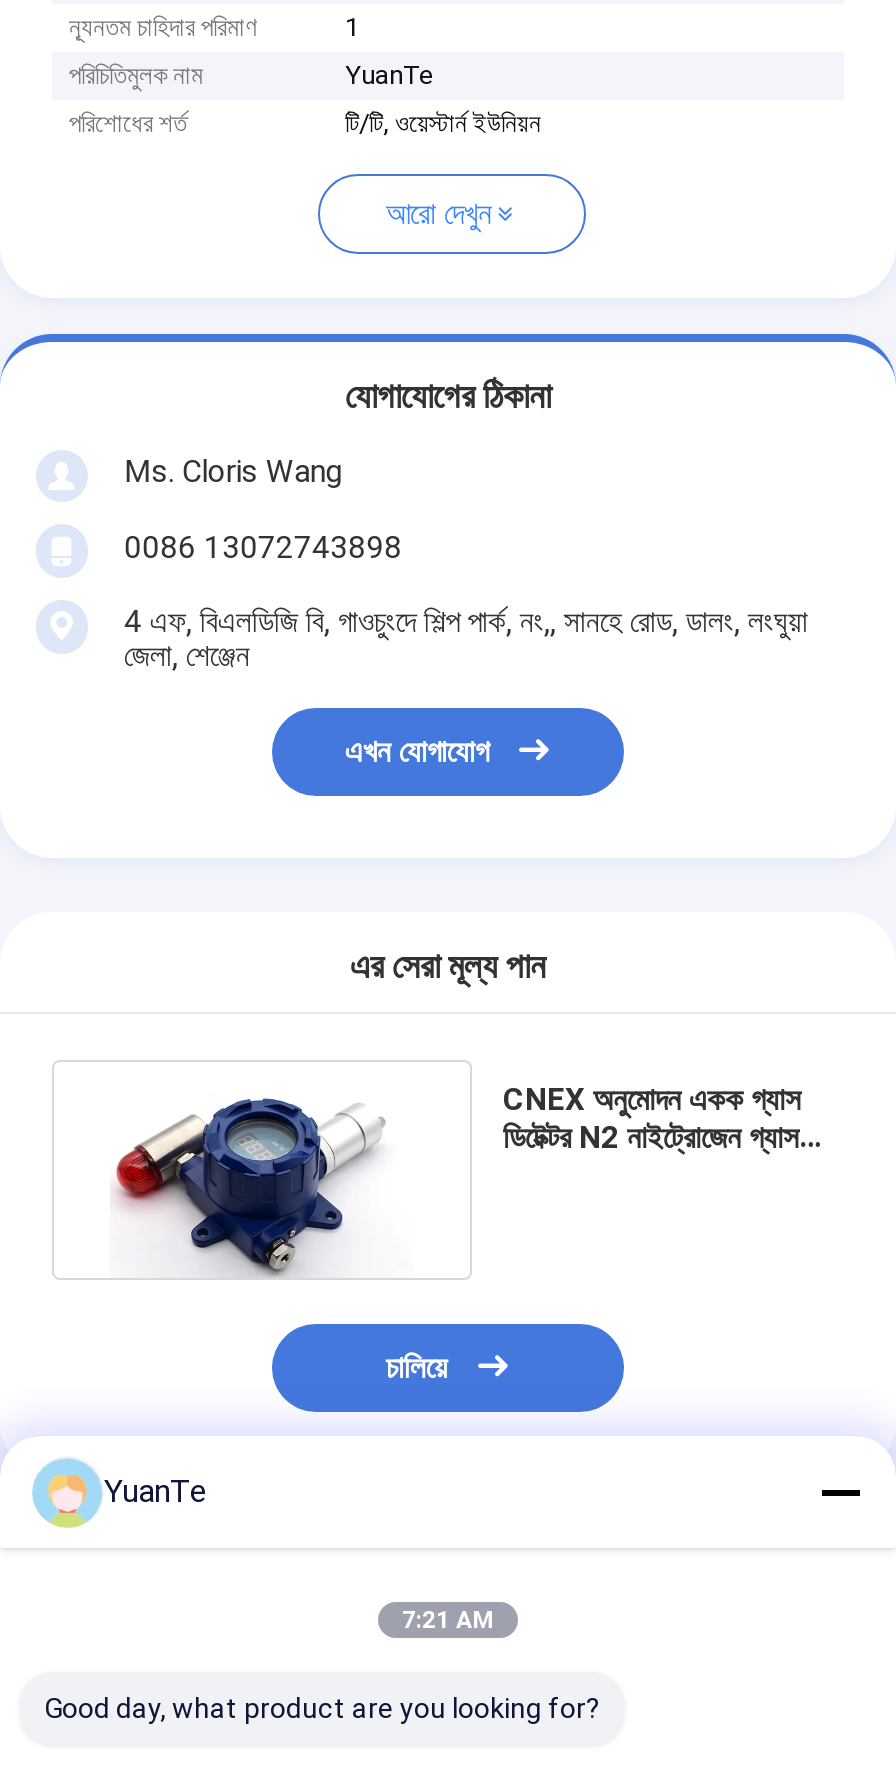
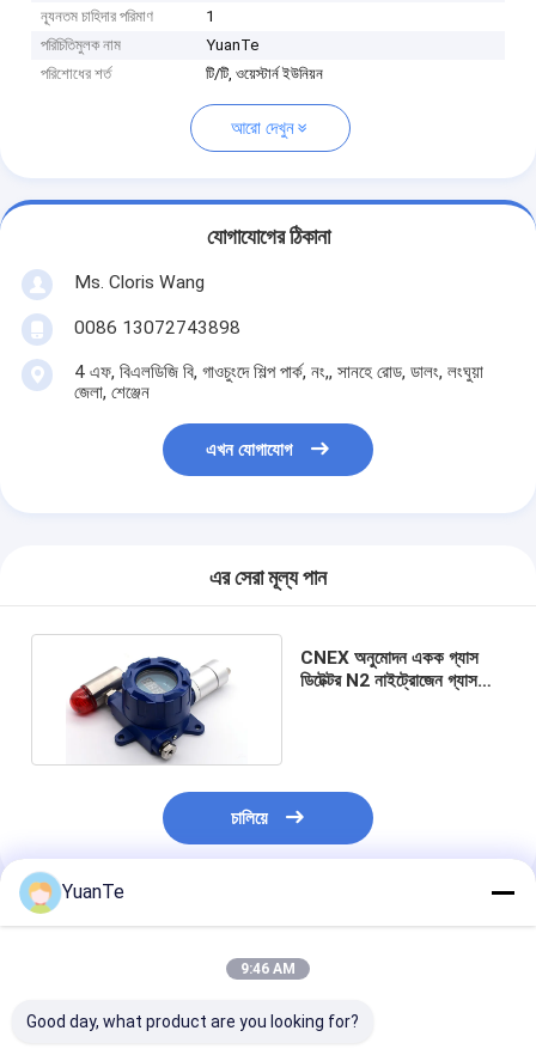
- 7:21 AM
+ 9:46 AM
